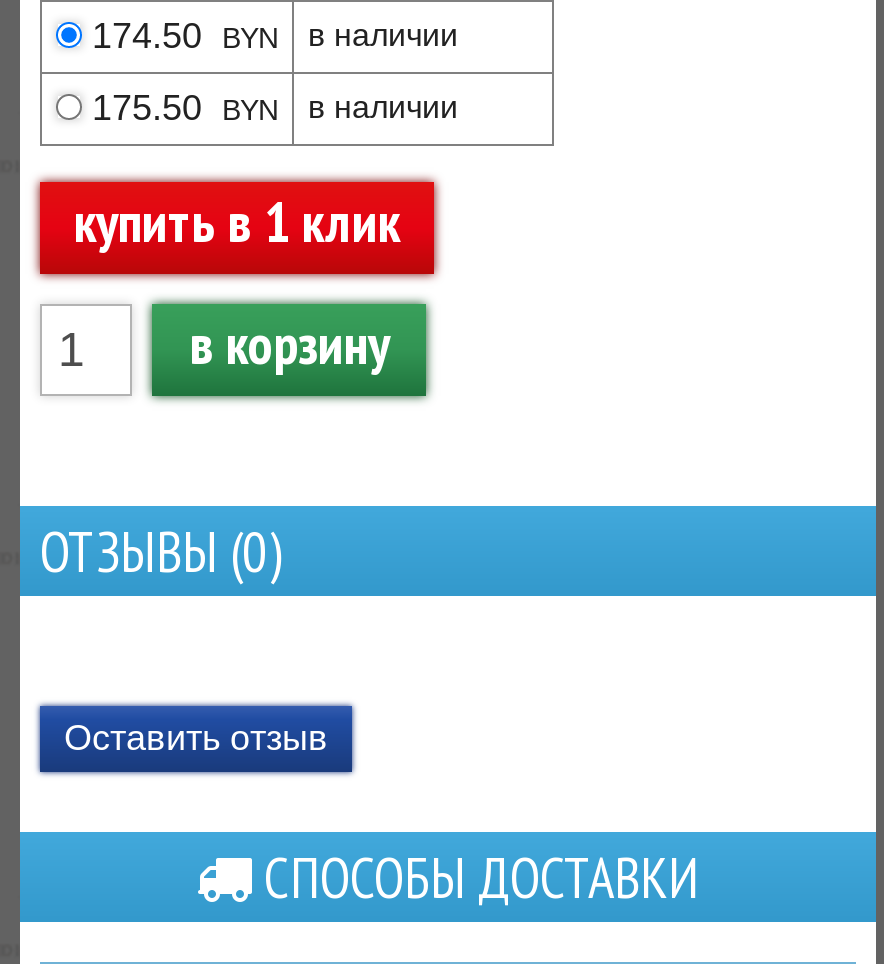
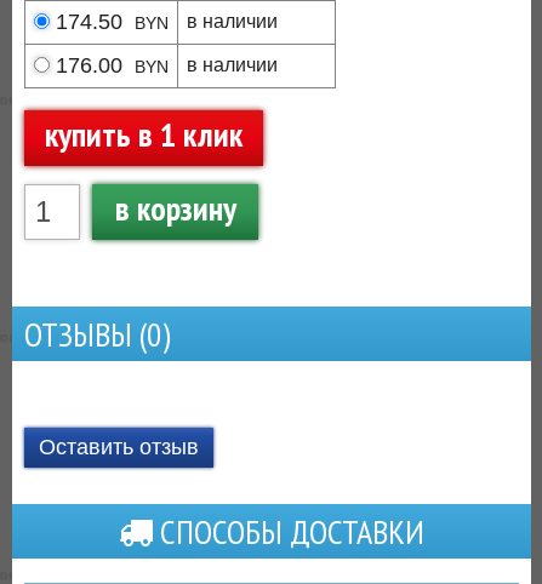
- 175.50 BYN в наличии
+ 176.00 BYN в наличии
